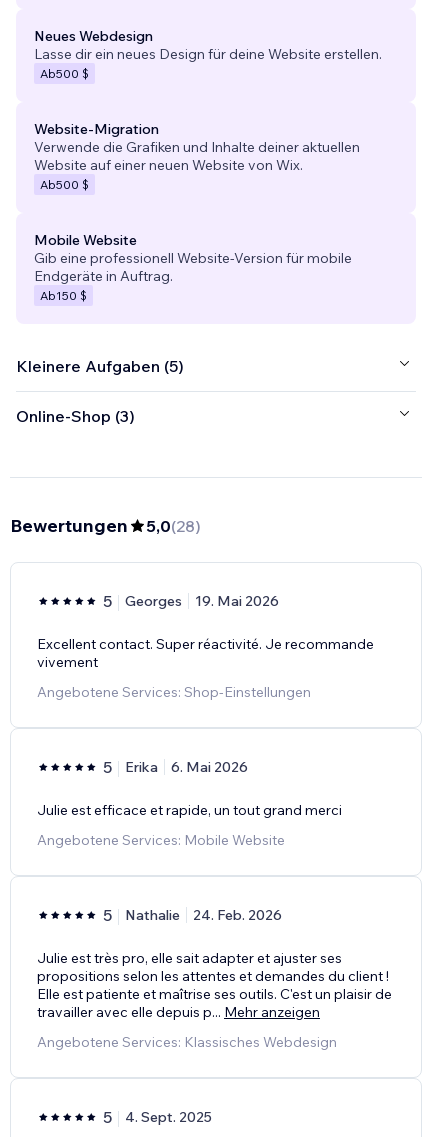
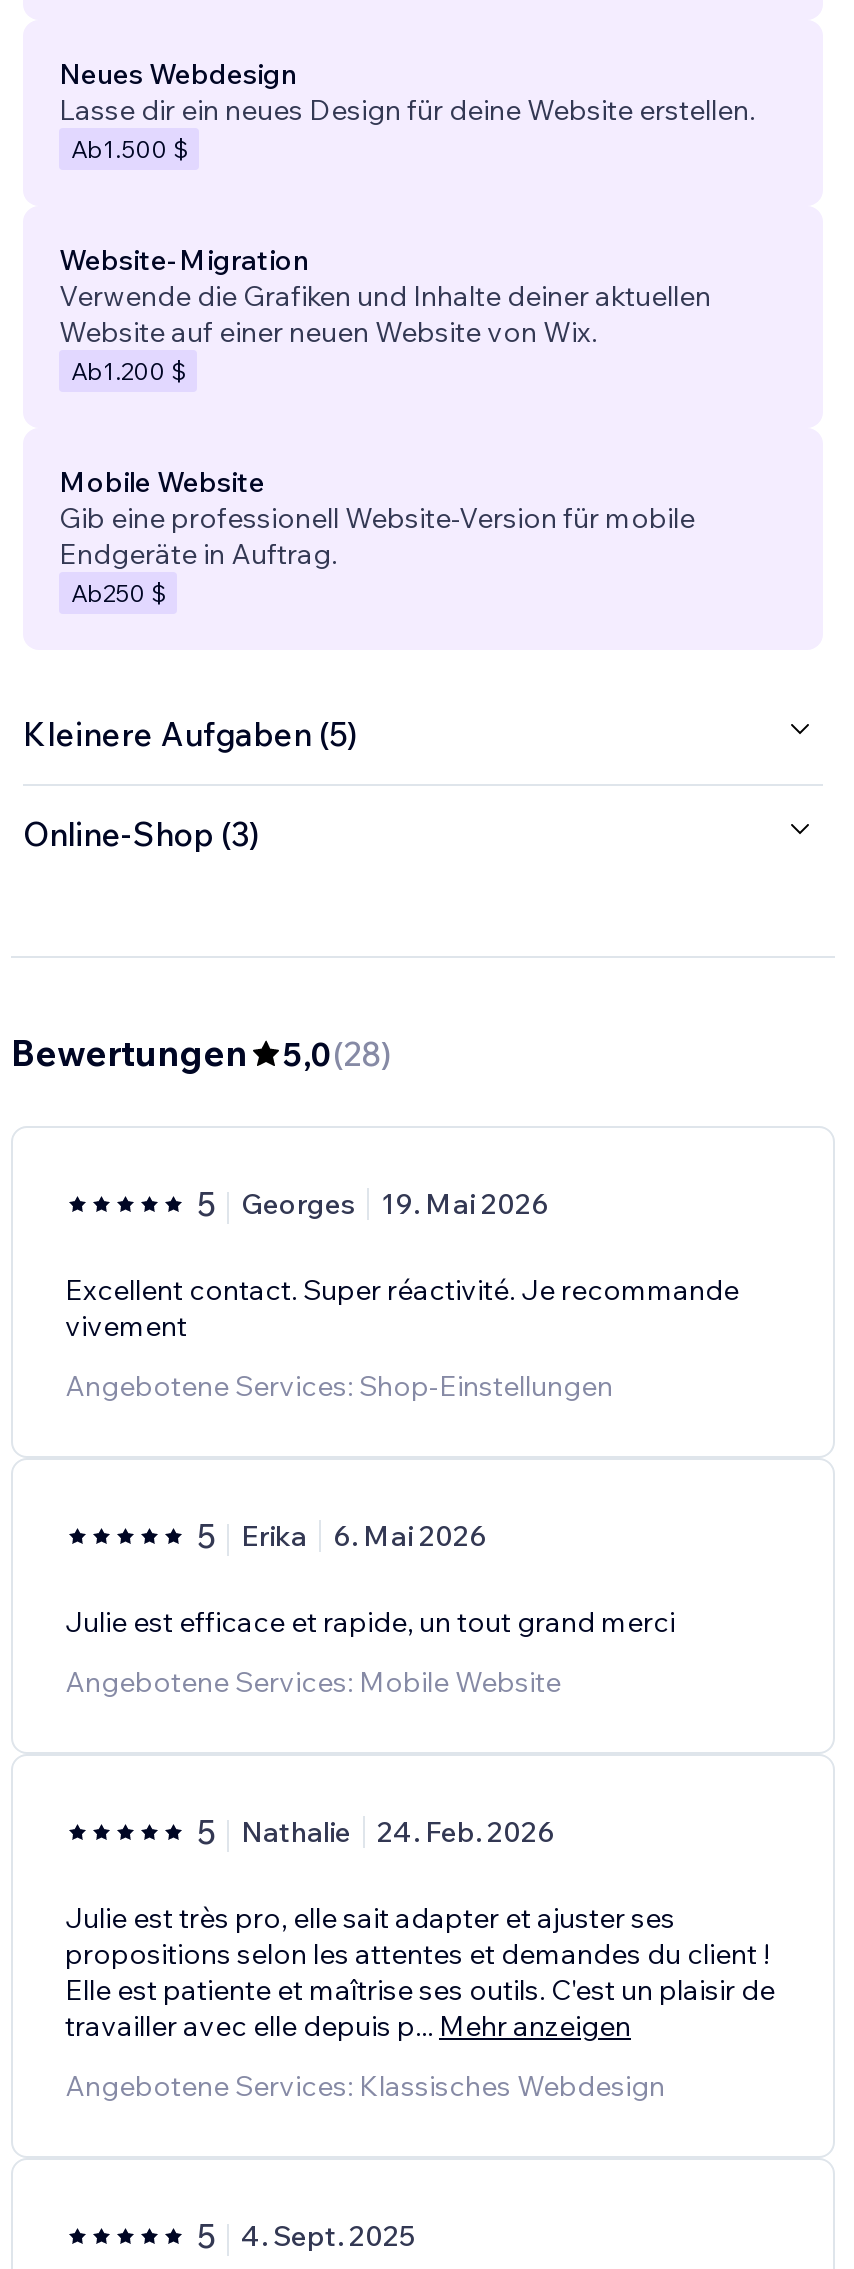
- Ab500 $
+ Ab1.500 $

- Ab500 $
+ Ab1.200 $

- Ab150 $
+ Ab250 $
